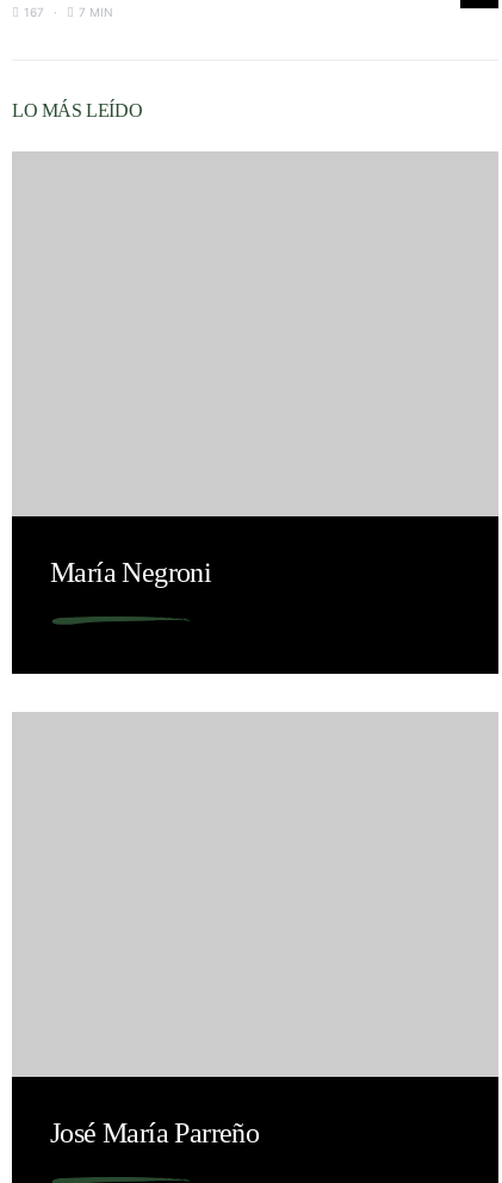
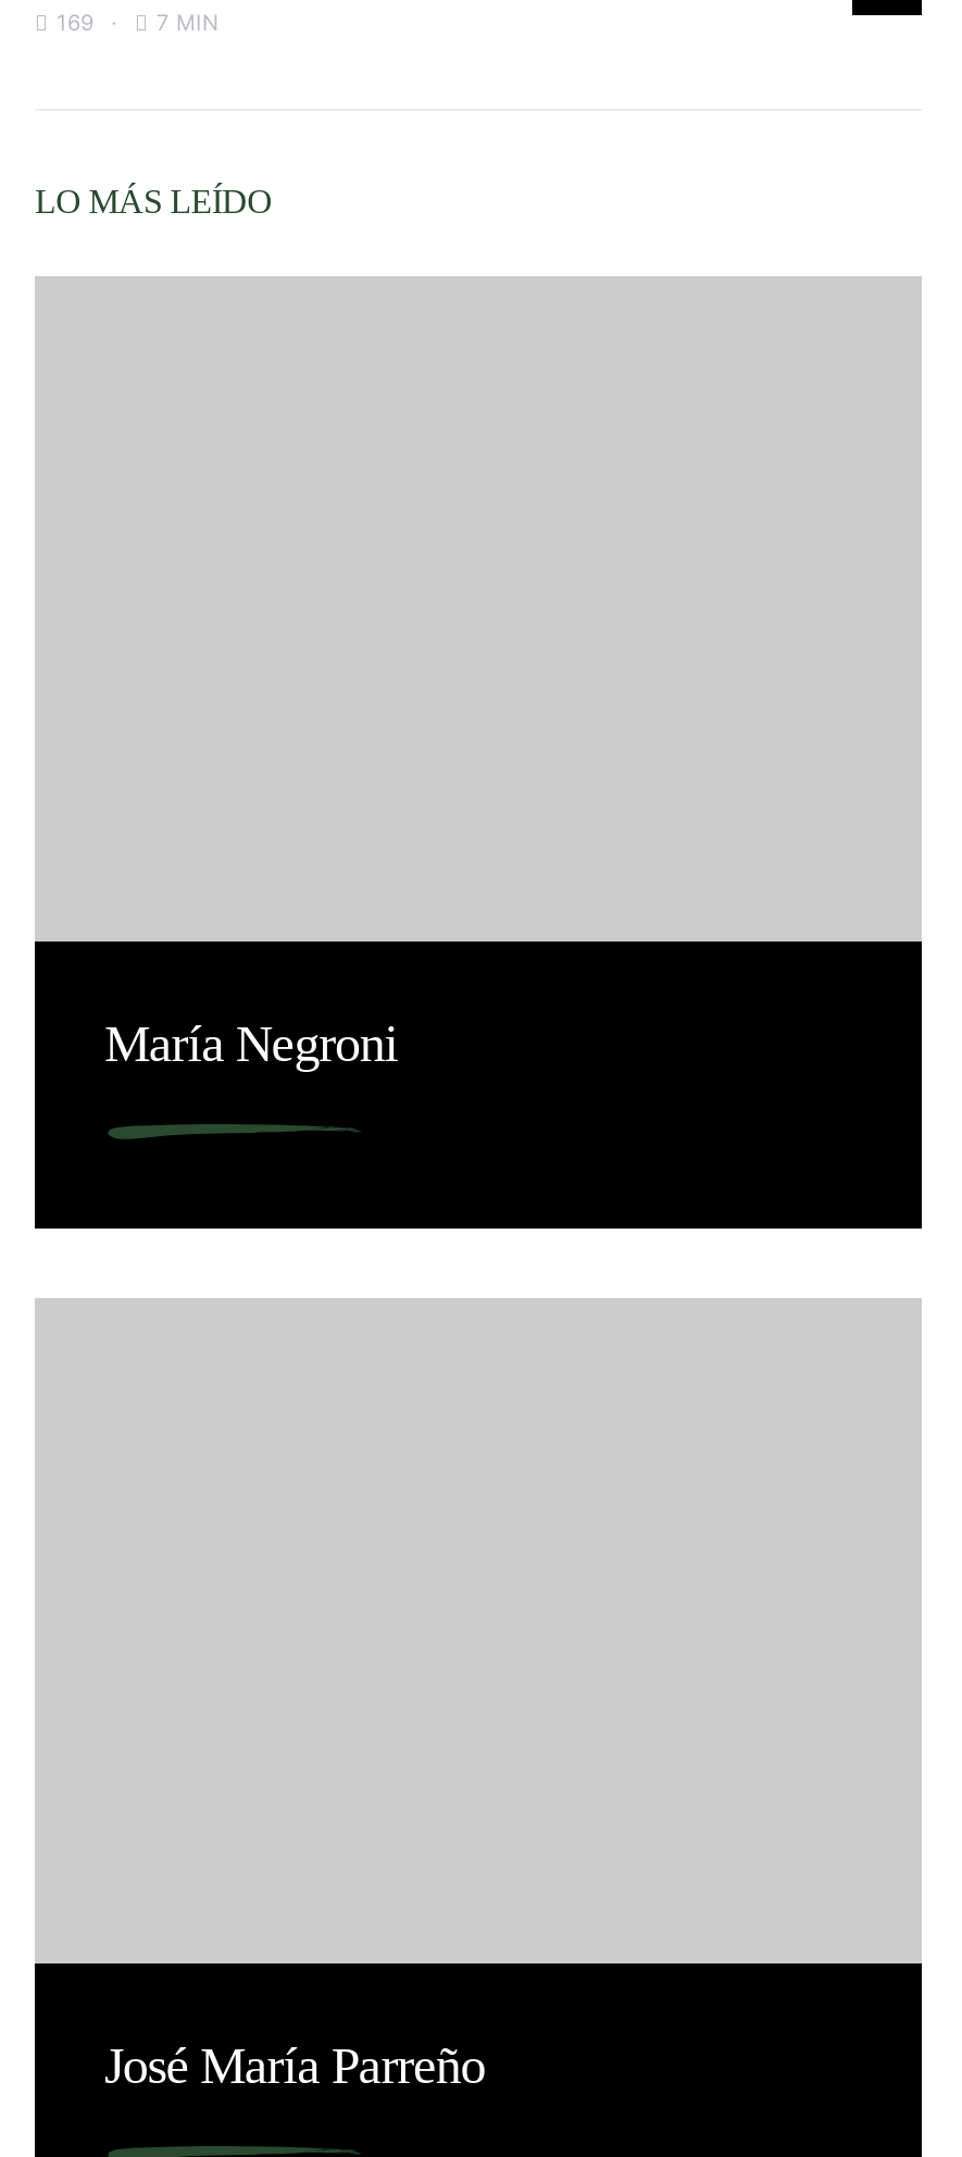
- 167
+ 169
